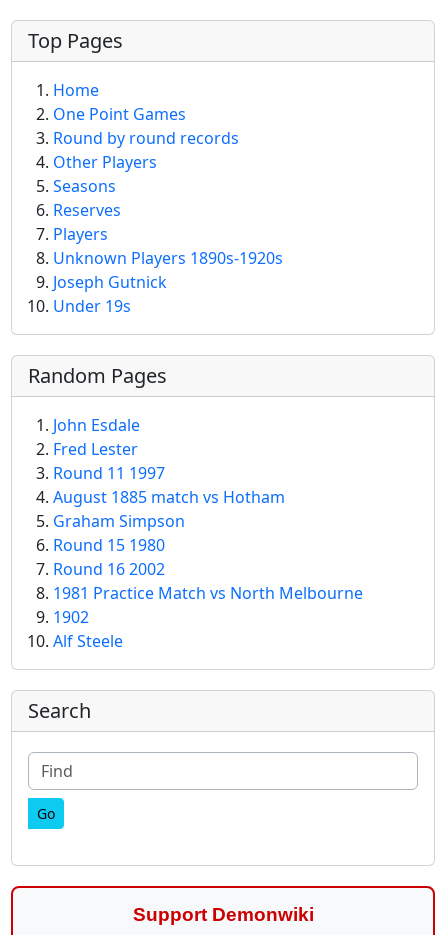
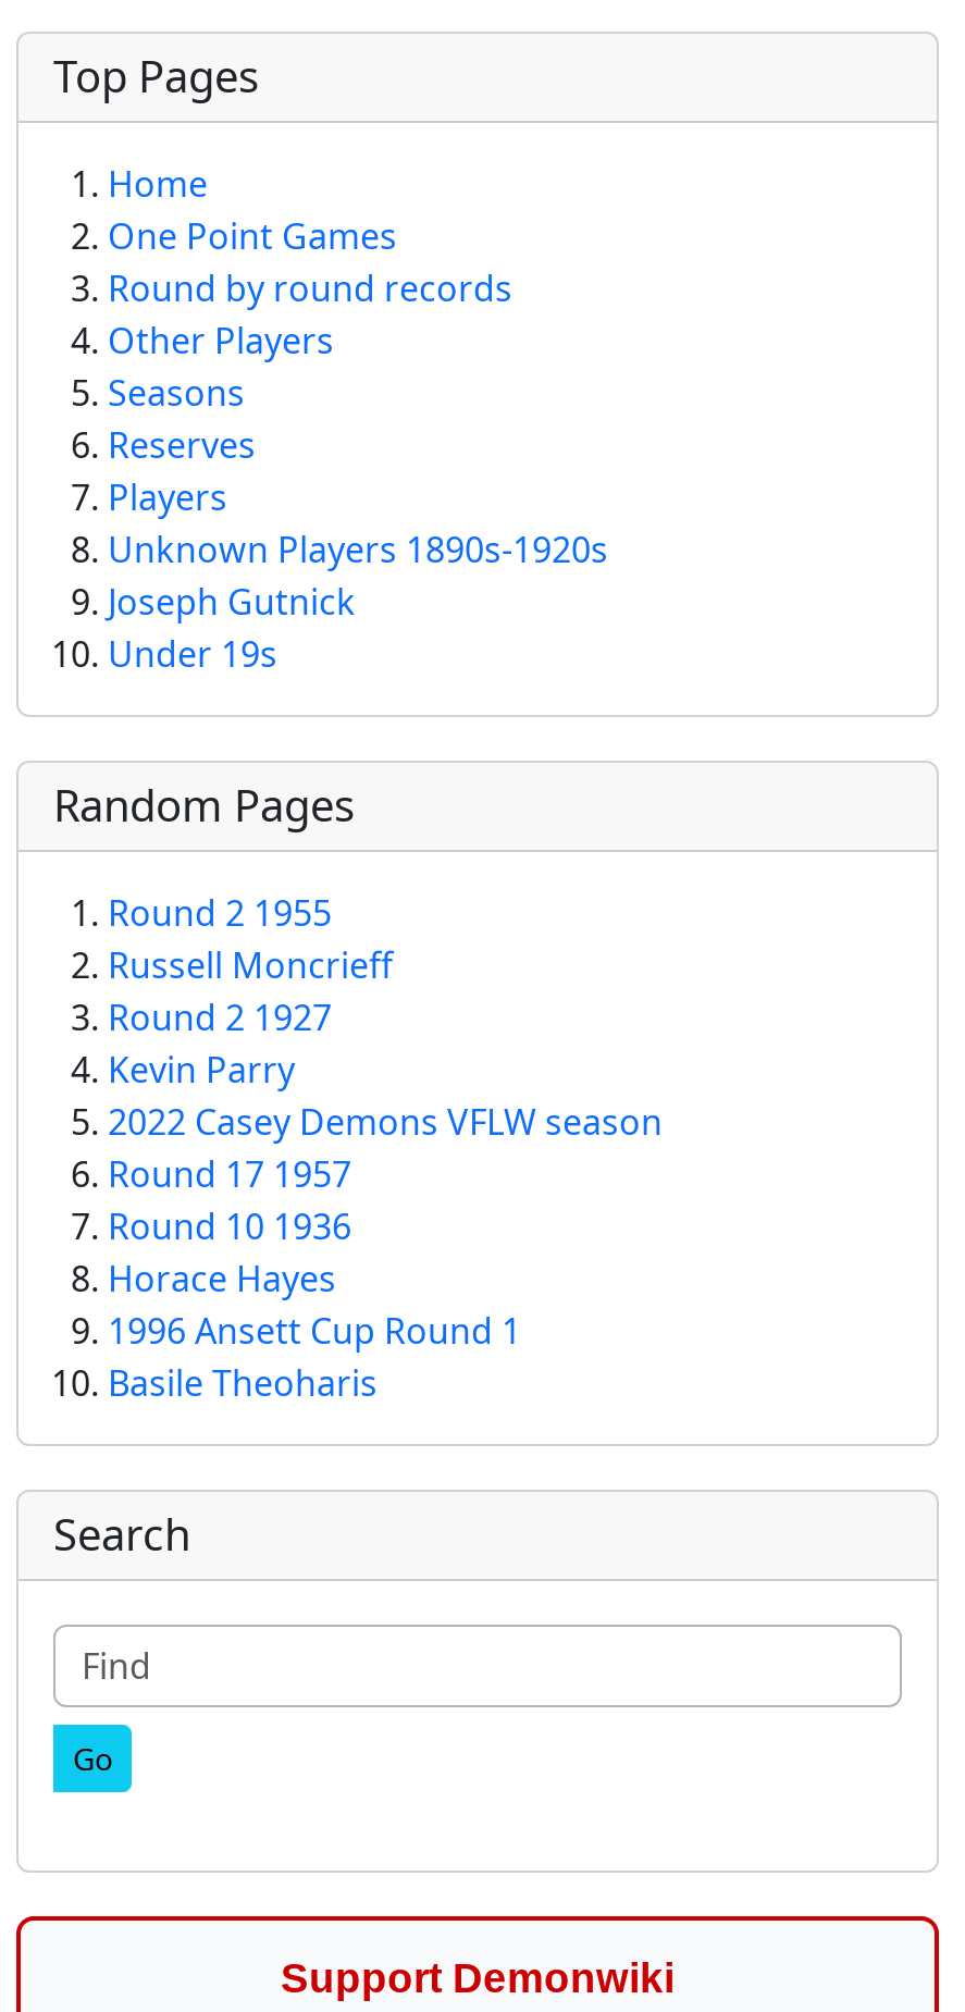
- John Esdale
- Fred Lester
- Round 11 1997
- August 1885 match vs Hotham
- Graham Simpson
- Round 15 1980
- Round 16 2002
- 1981 Practice Match vs North Melbourne
- 1902
- Alf Steele
+ Round 2 1955
+ Russell Moncrieff
+ Round 2 1927
+ Kevin Parry
+ 2022 Casey Demons VFLW season
+ Round 17 1957
+ Round 10 1936
+ Horace Hayes
+ 1996 Ansett Cup Round 1
+ Basile Theoharis
